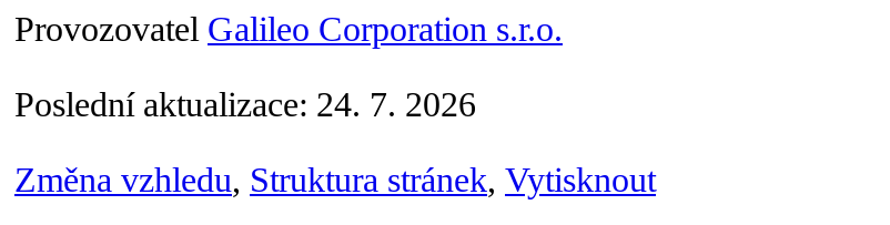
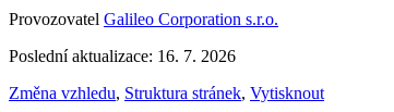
- Poslední aktualizace: 24. 7. 2026
+ Poslední aktualizace: 16. 7. 2026
